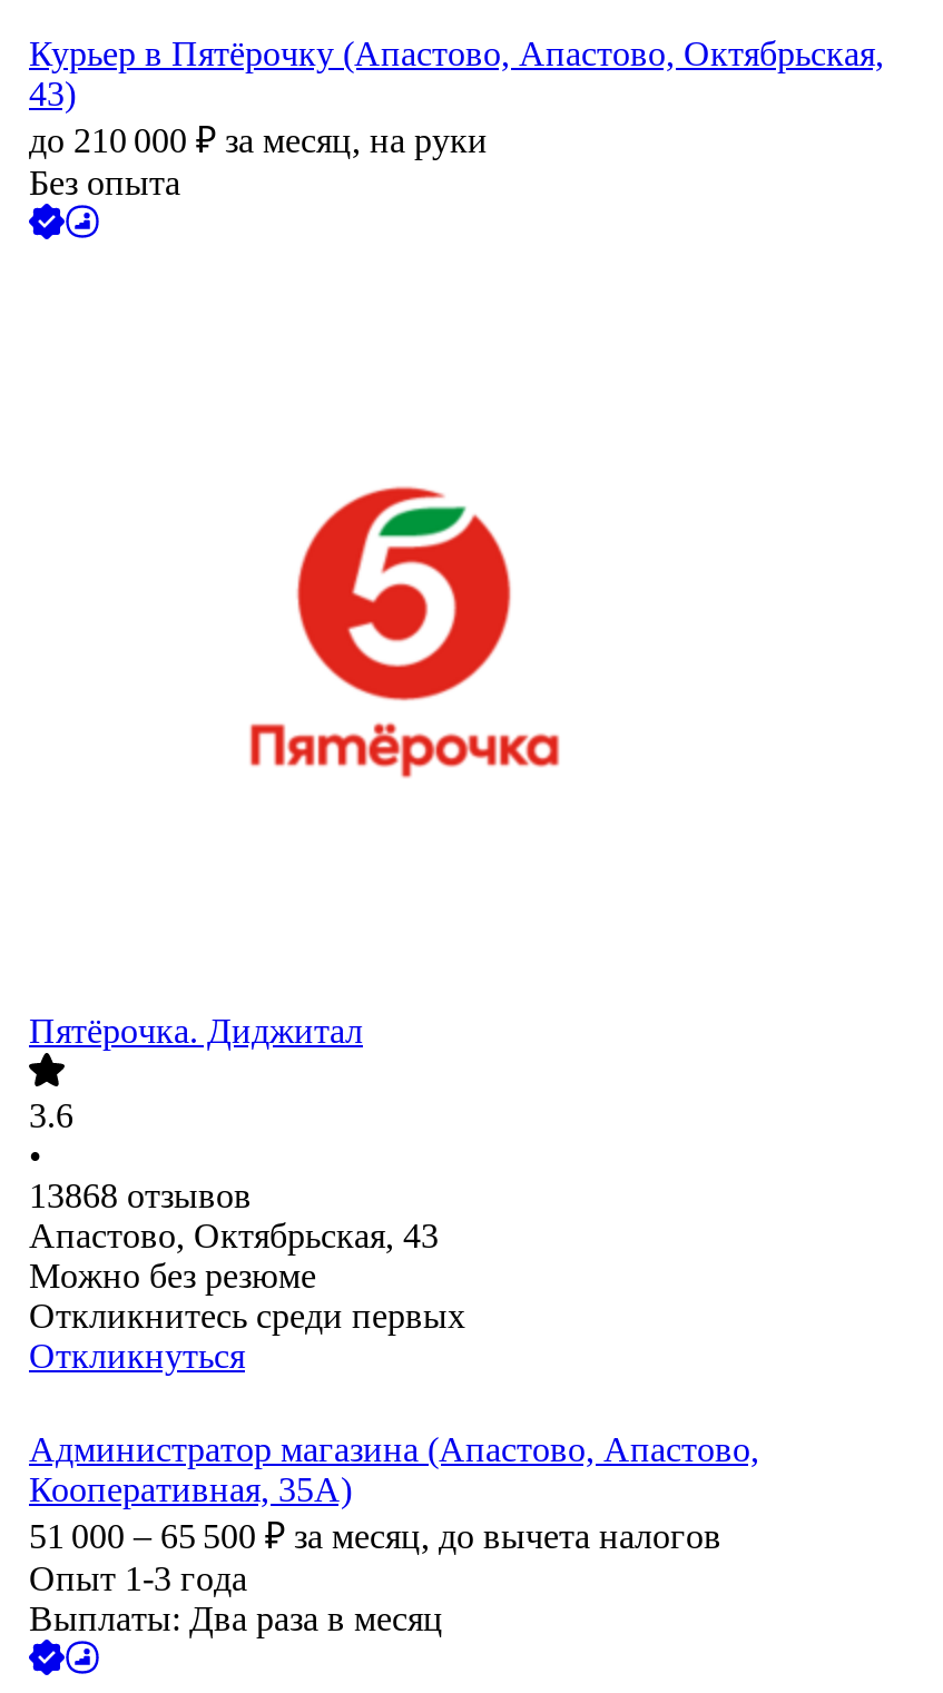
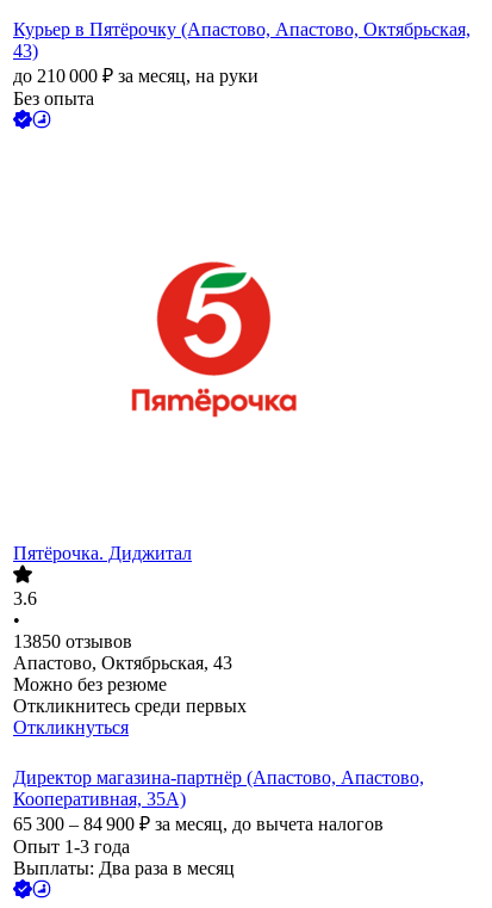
- 13868 отзывов
+ 13850 отзывов

- Администратор магазина (Апастово, Апастово,
+ Директор магазина-партнёр (Апастово, Апастово,

- 51 000 – 65 500 ₽ за месяц, до вычета налогов
+ 65 300 – 84 900 ₽ за месяц, до вычета налогов
